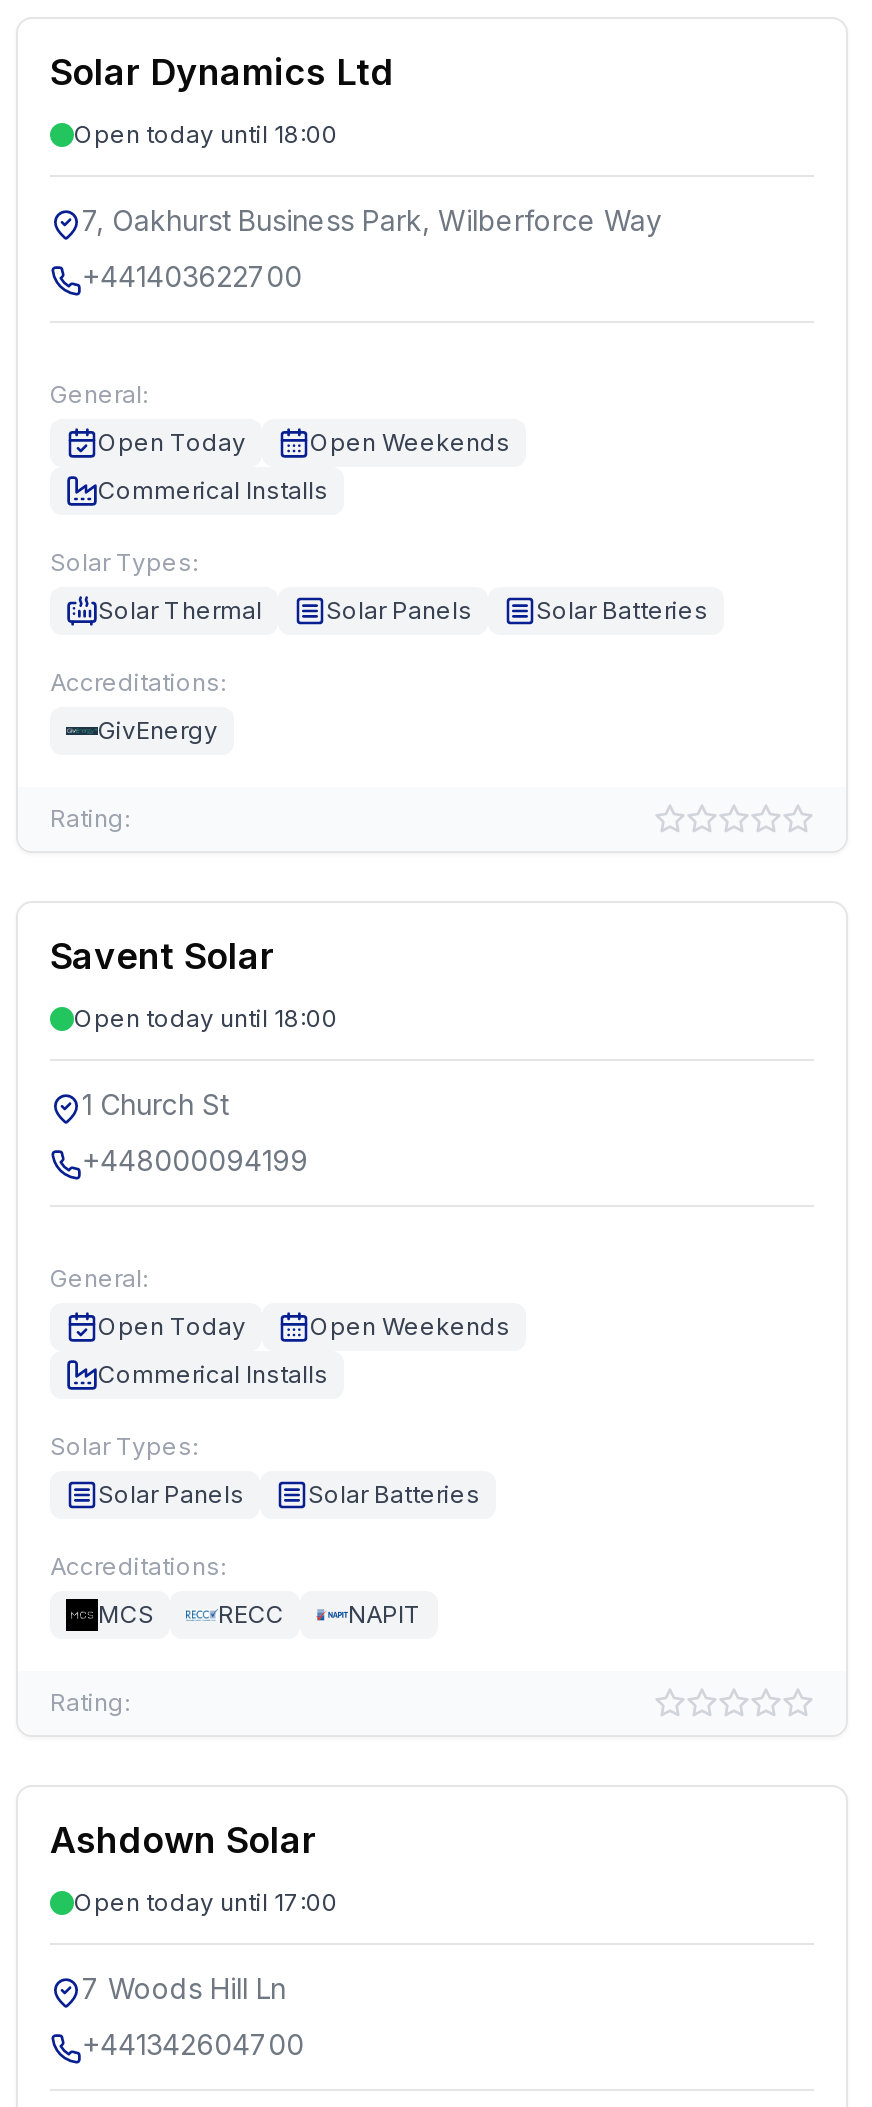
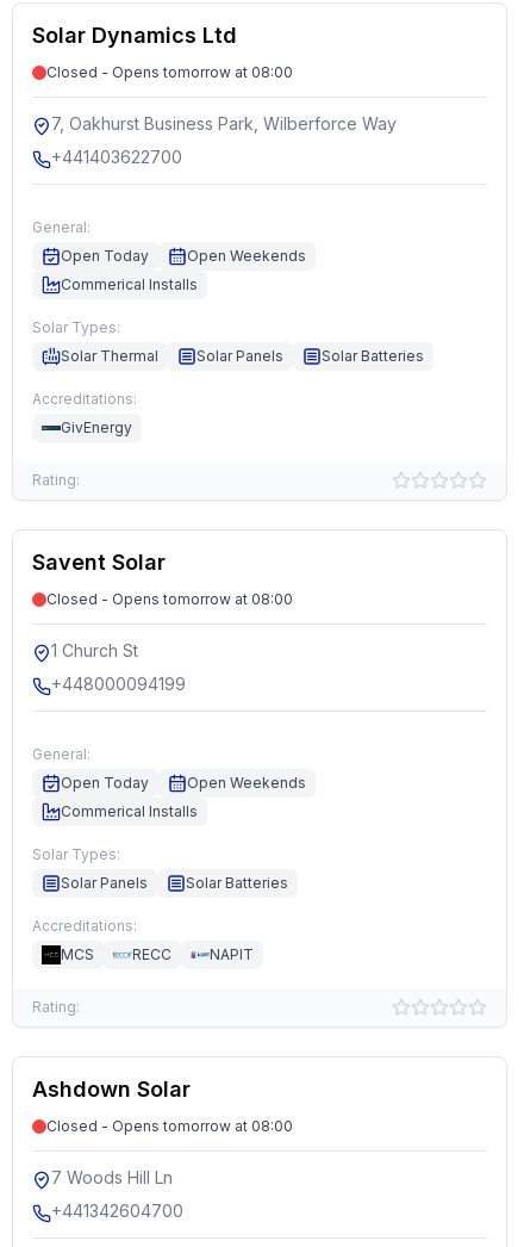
- Open today until 18:00
+ Closed - Opens tomorrow at 08:00

- Open today until 18:00
+ Closed - Opens tomorrow at 08:00

- Open today until 17:00
+ Closed - Opens tomorrow at 08:00
